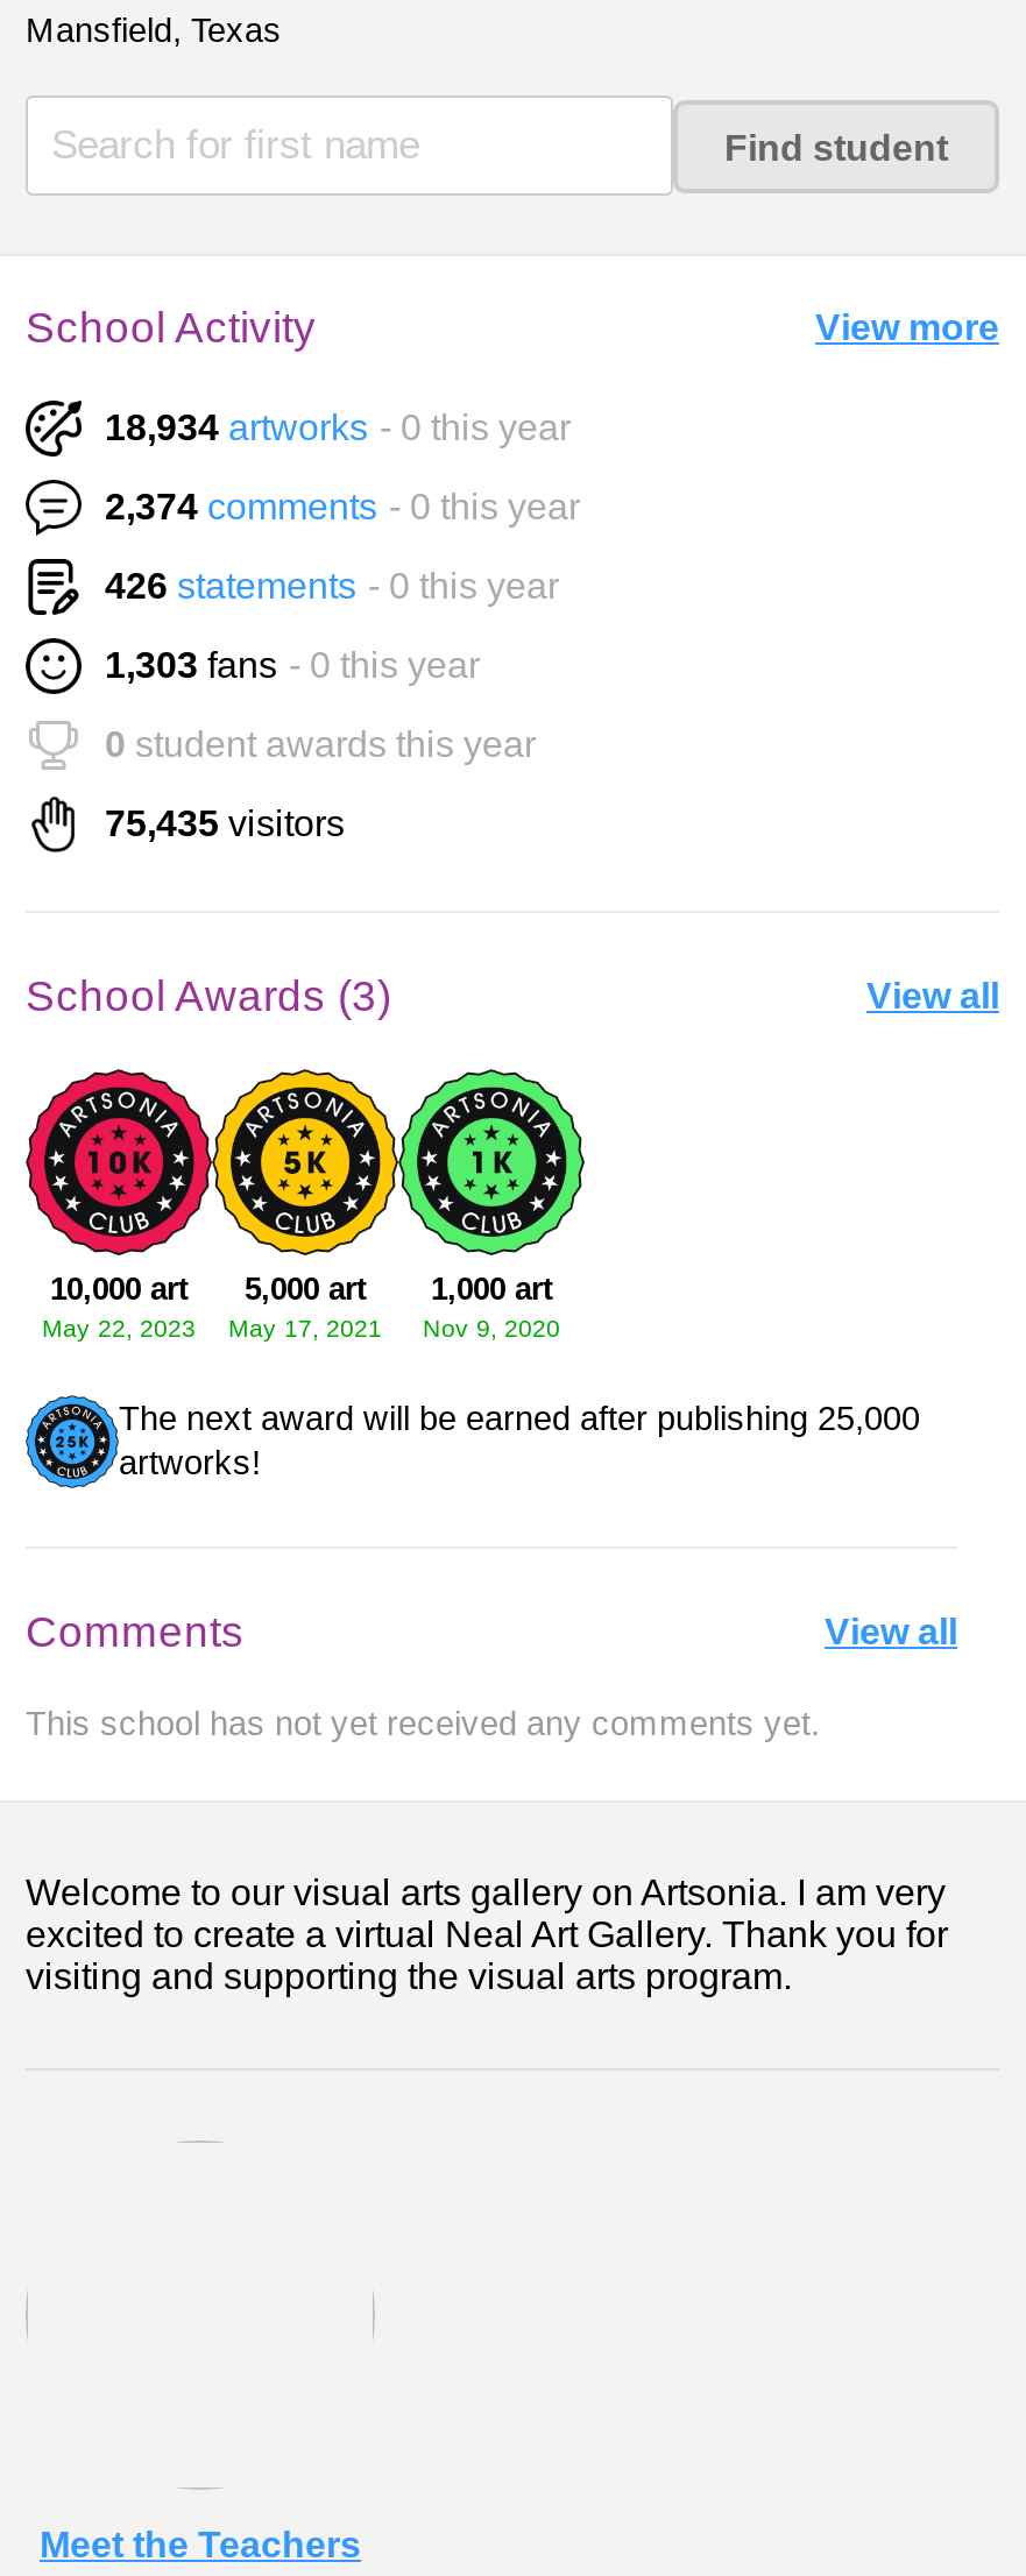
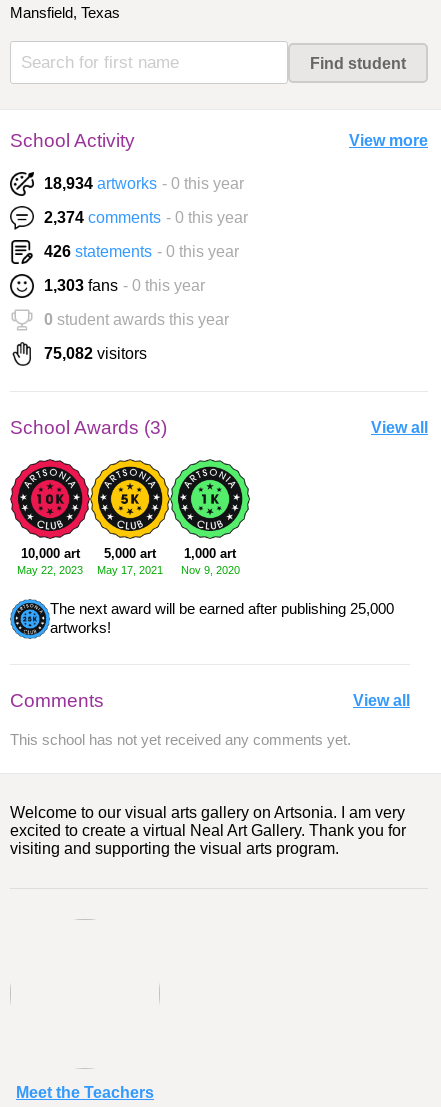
- 75,435 visitors
+ 75,082 visitors
